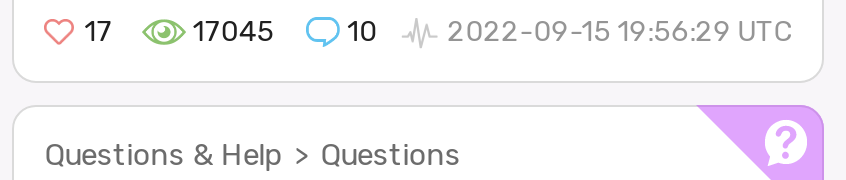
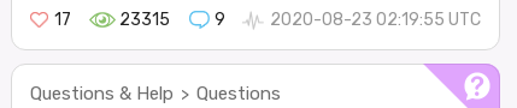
- 17045
+ 23315

- 10
+ 9

- 2022-09-15 19:56:29 UTC
+ 2020-08-23 02:19:55 UTC
